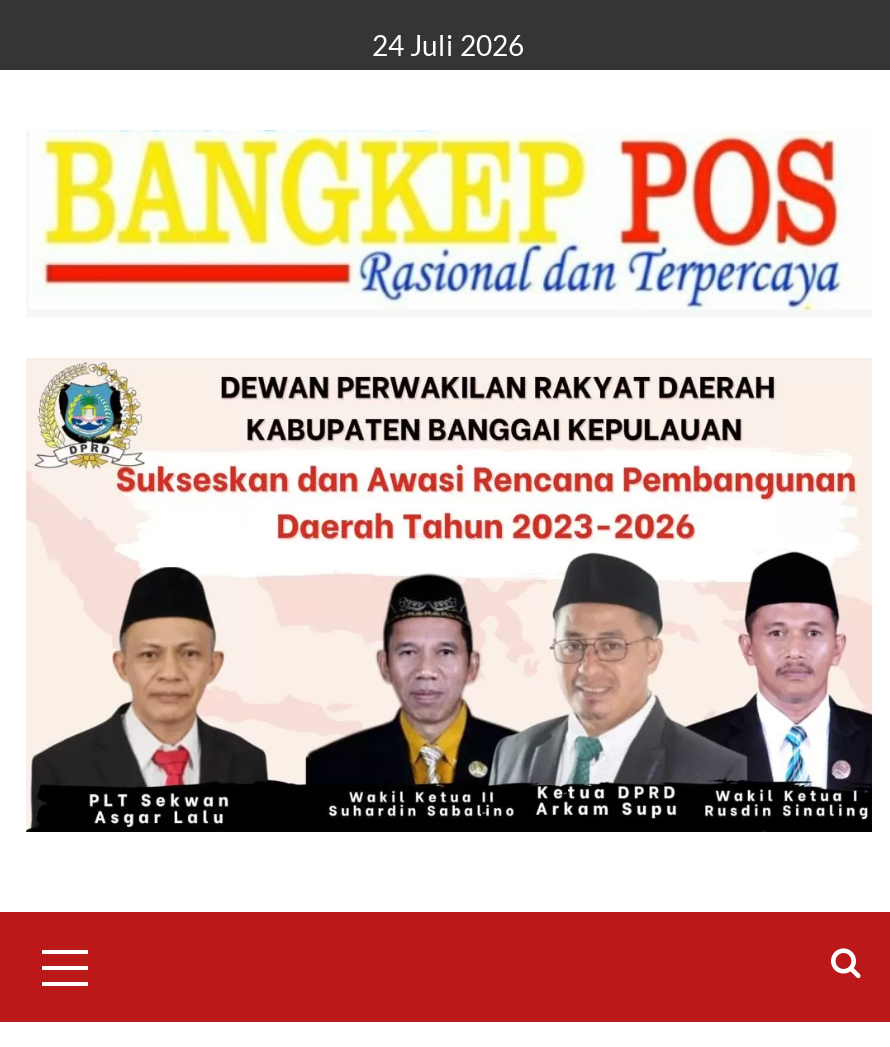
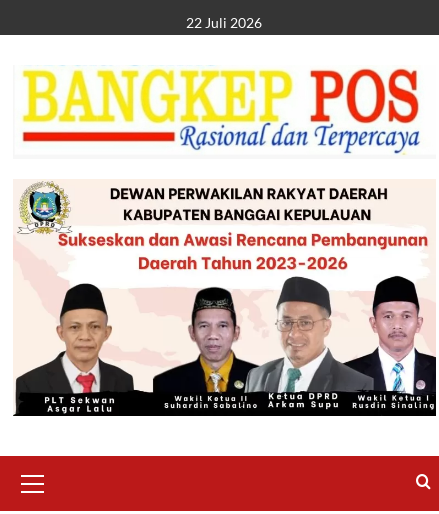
- 24 Juli 2026
+ 22 Juli 2026
